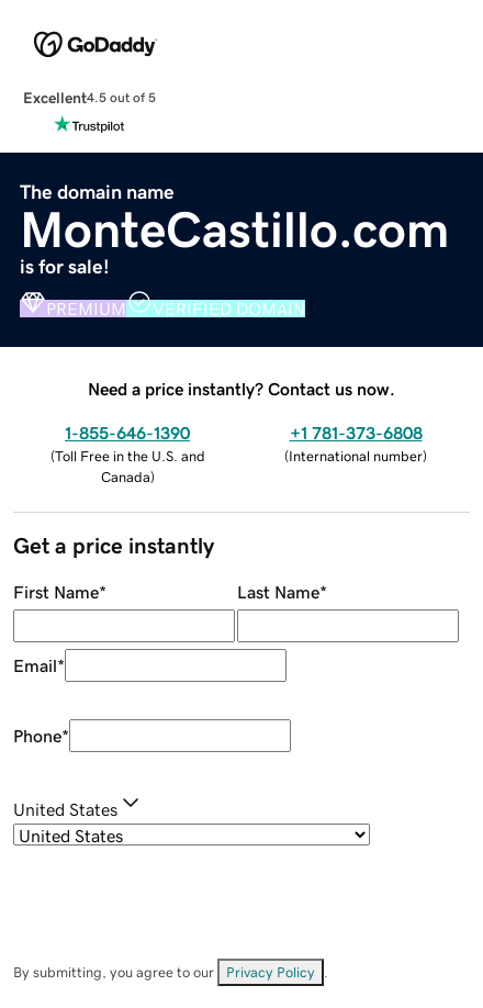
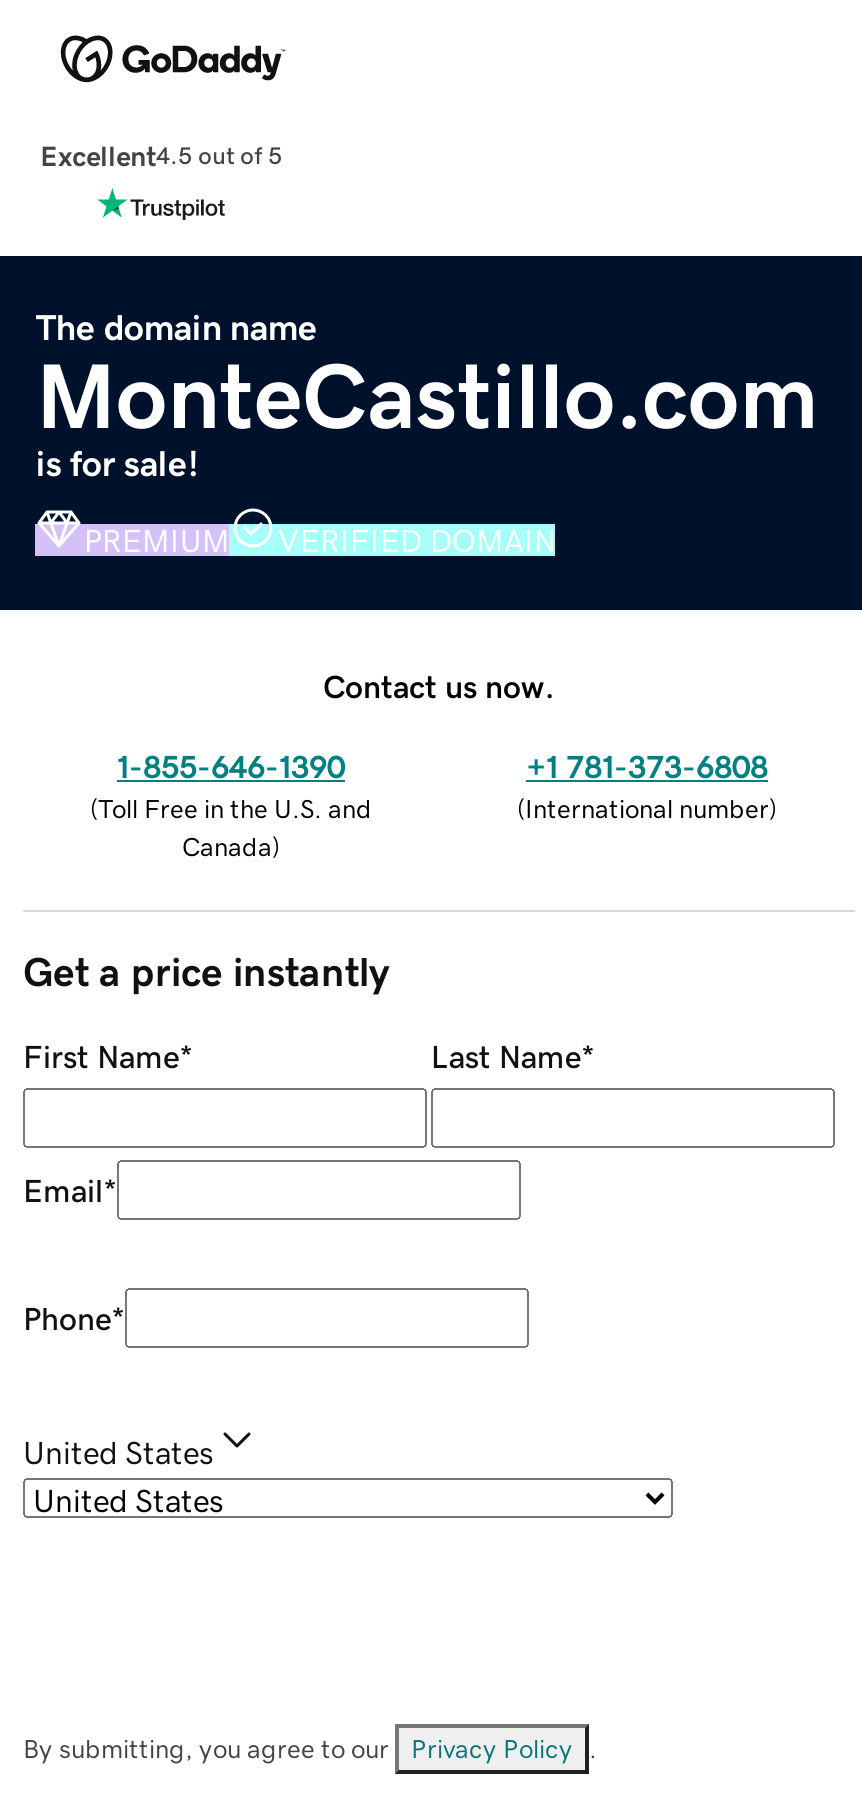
- Need a price instantly? Contact us now.
+ Contact us now.
